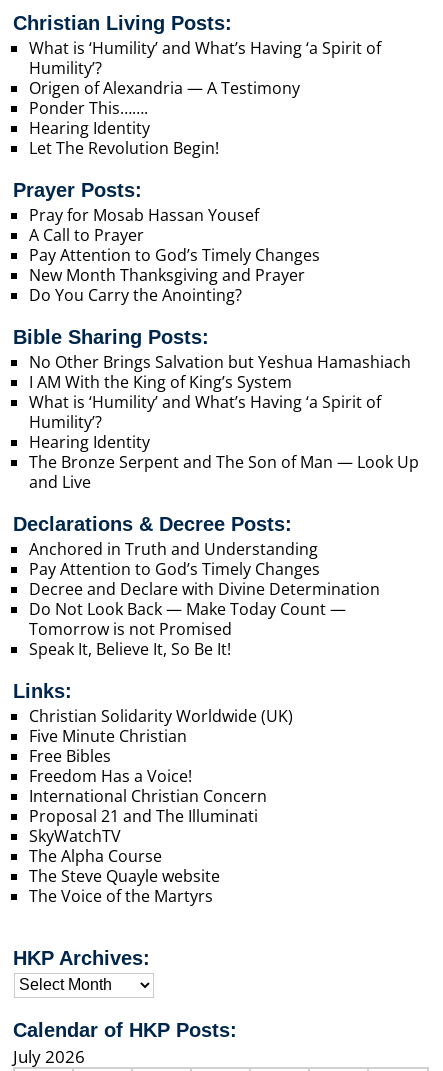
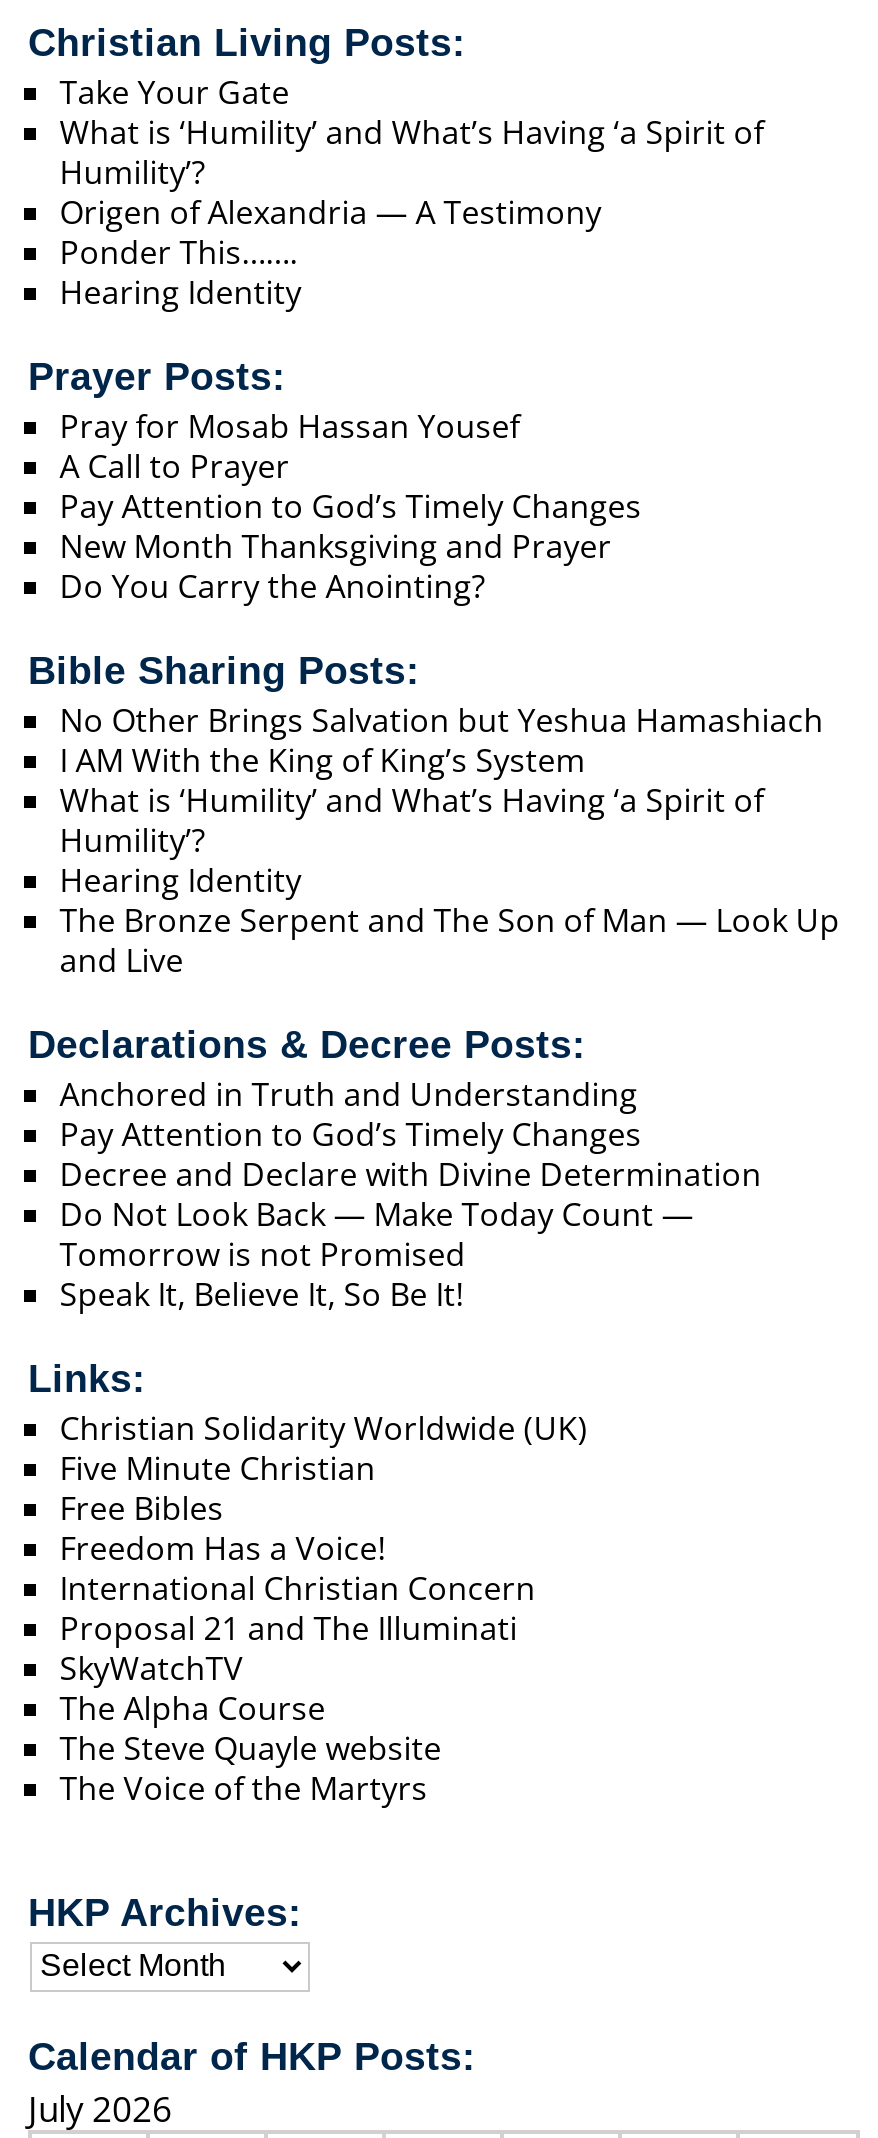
+ Take Your Gate

moved down: What is ‘Humility’ and What’s Having ‘a Spirit of | Humility’? | Origen of Alexandria — A Testimony | Ponder This……. | Hearing Identity

- Let The Revolution Begin!
